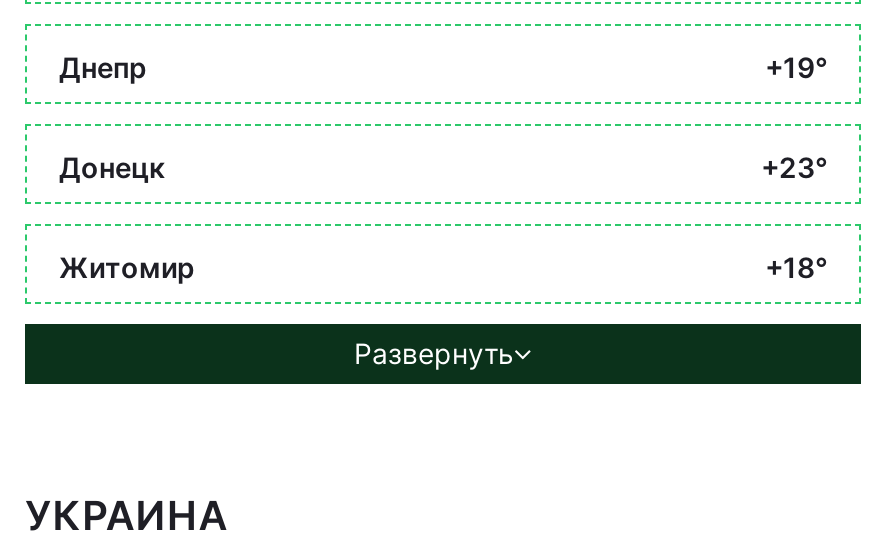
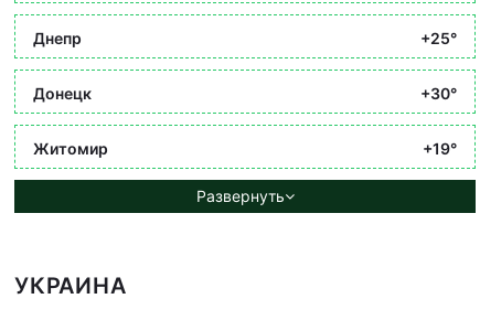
- +19°
+ +25°

- +23°
+ +30°

- +18°
+ +19°
